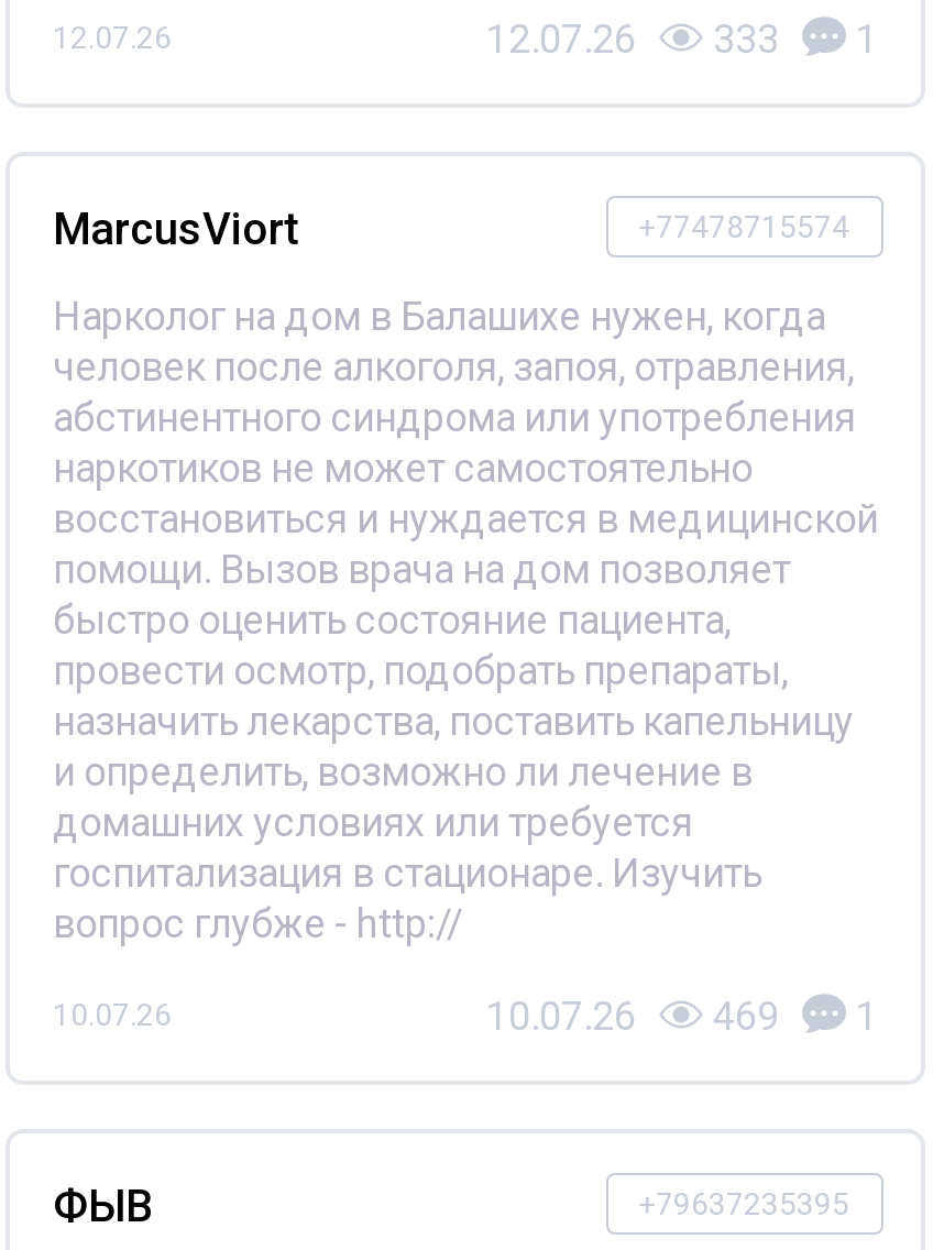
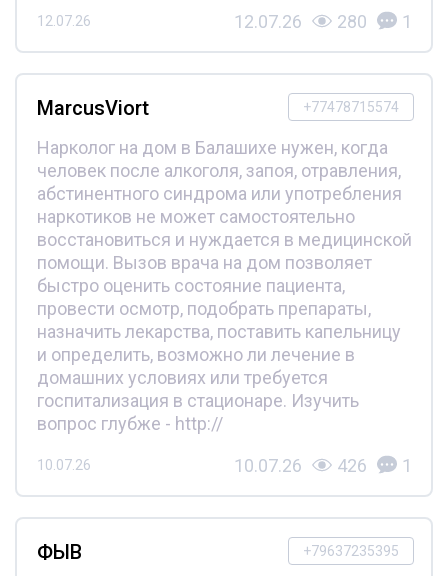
- 12.07.26 333 1
+ 12.07.26 280 1

- 10.07.26 469 1
+ 10.07.26 426 1
